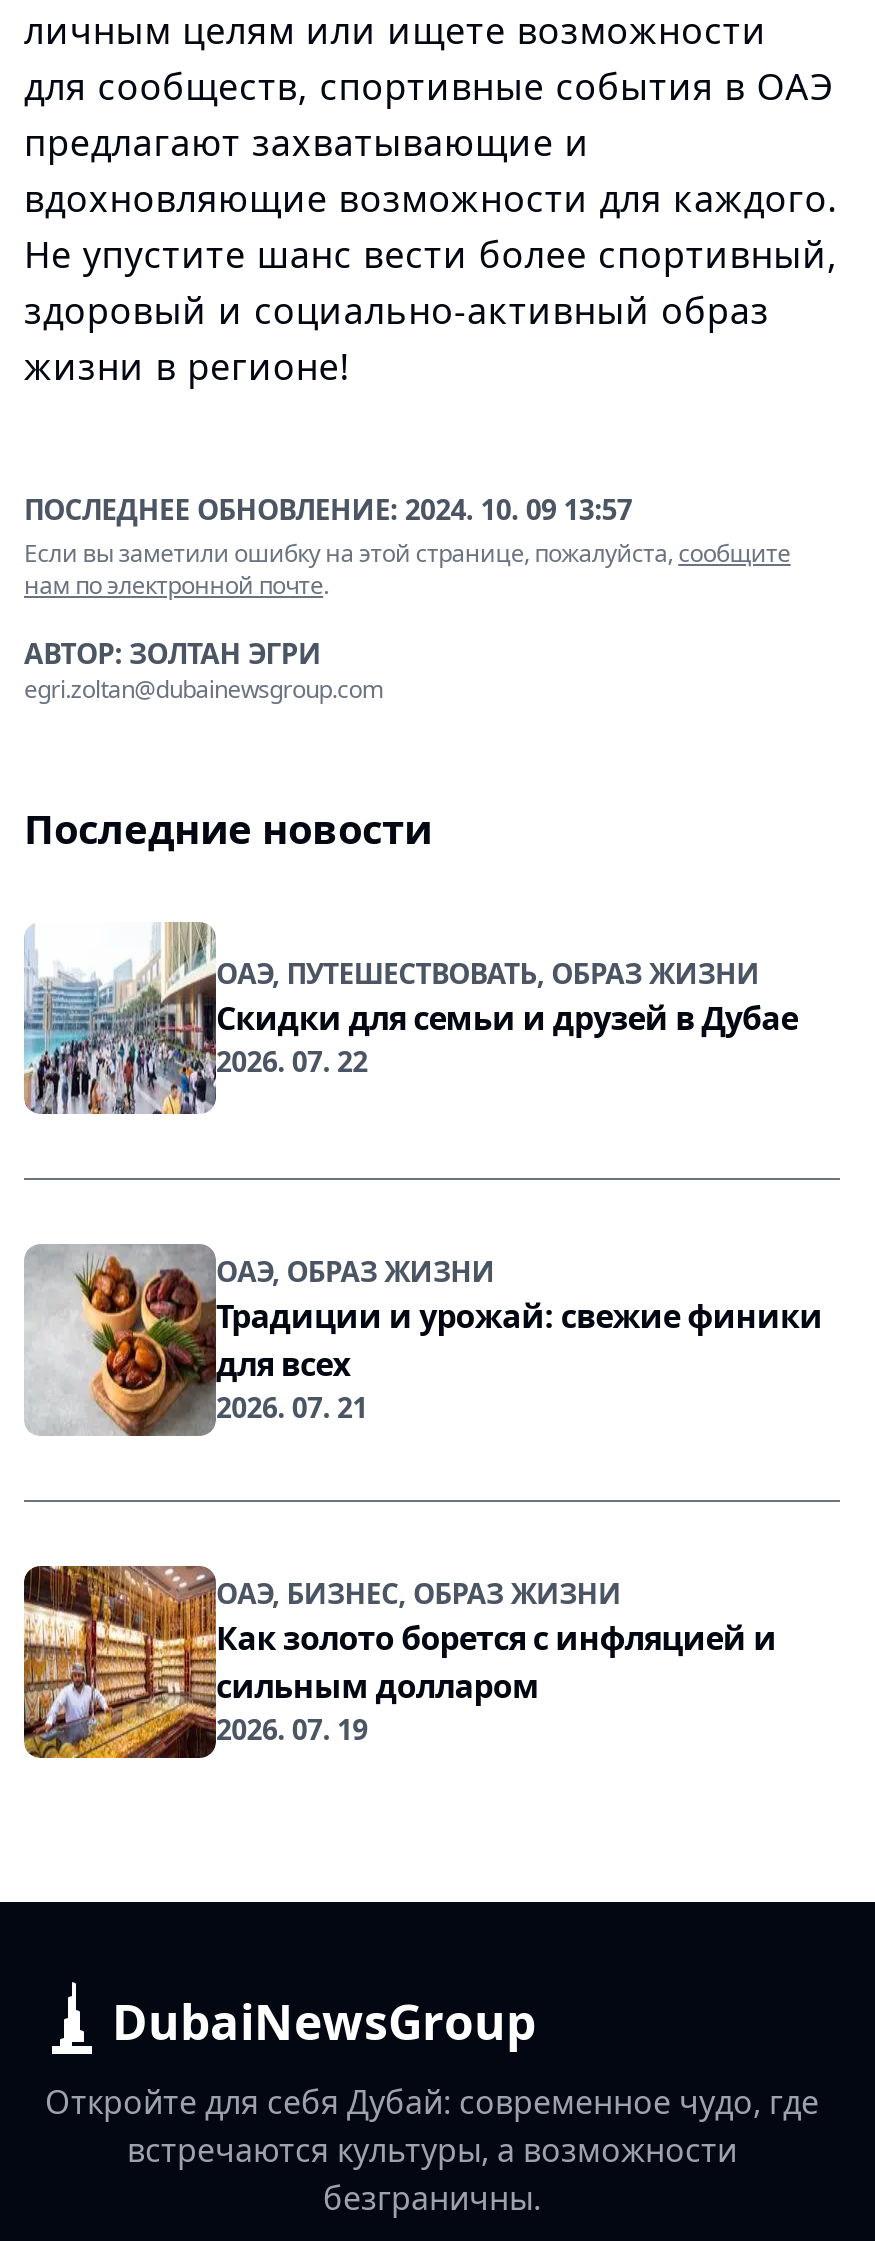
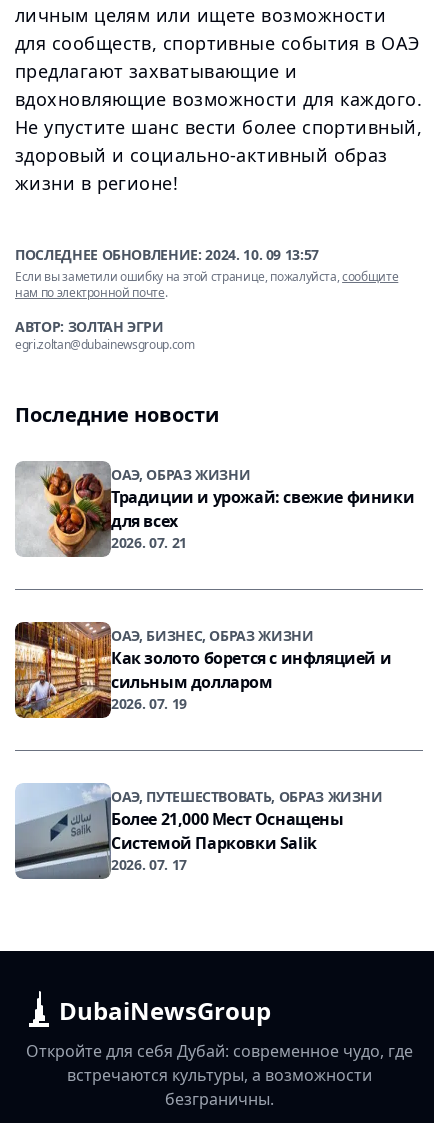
- [image]
- Скидки для семьи и друзей в Дубае
- 2026. 07. 22

moved down: ОАЭ, ПУТЕШЕСТВОВАТЬ, ОБРАЗ ЖИЗНИ

moved up: [image] | ОАЭ, ОБРАЗ ЖИЗНИ | Традиции и урожай: свежие финики | ... | сильным долларом | 2026. 07. 19

+ [image]
+ Более 21,000 Мест Оснащены
+ Системой Парковки Salik
+ 2026. 07. 17
